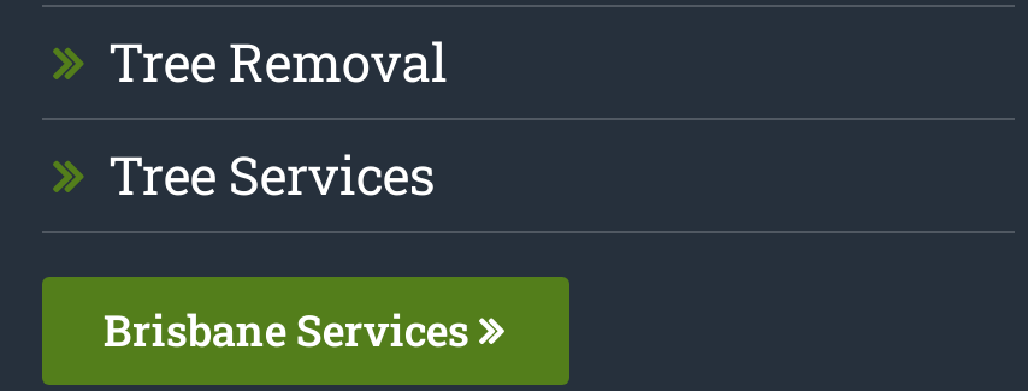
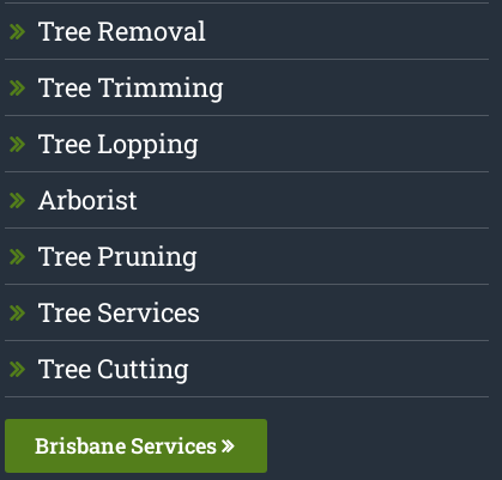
+ Tree Trimming
+ Tree Lopping
+ Arborist
+ Tree Pruning

+ Tree Cutting
